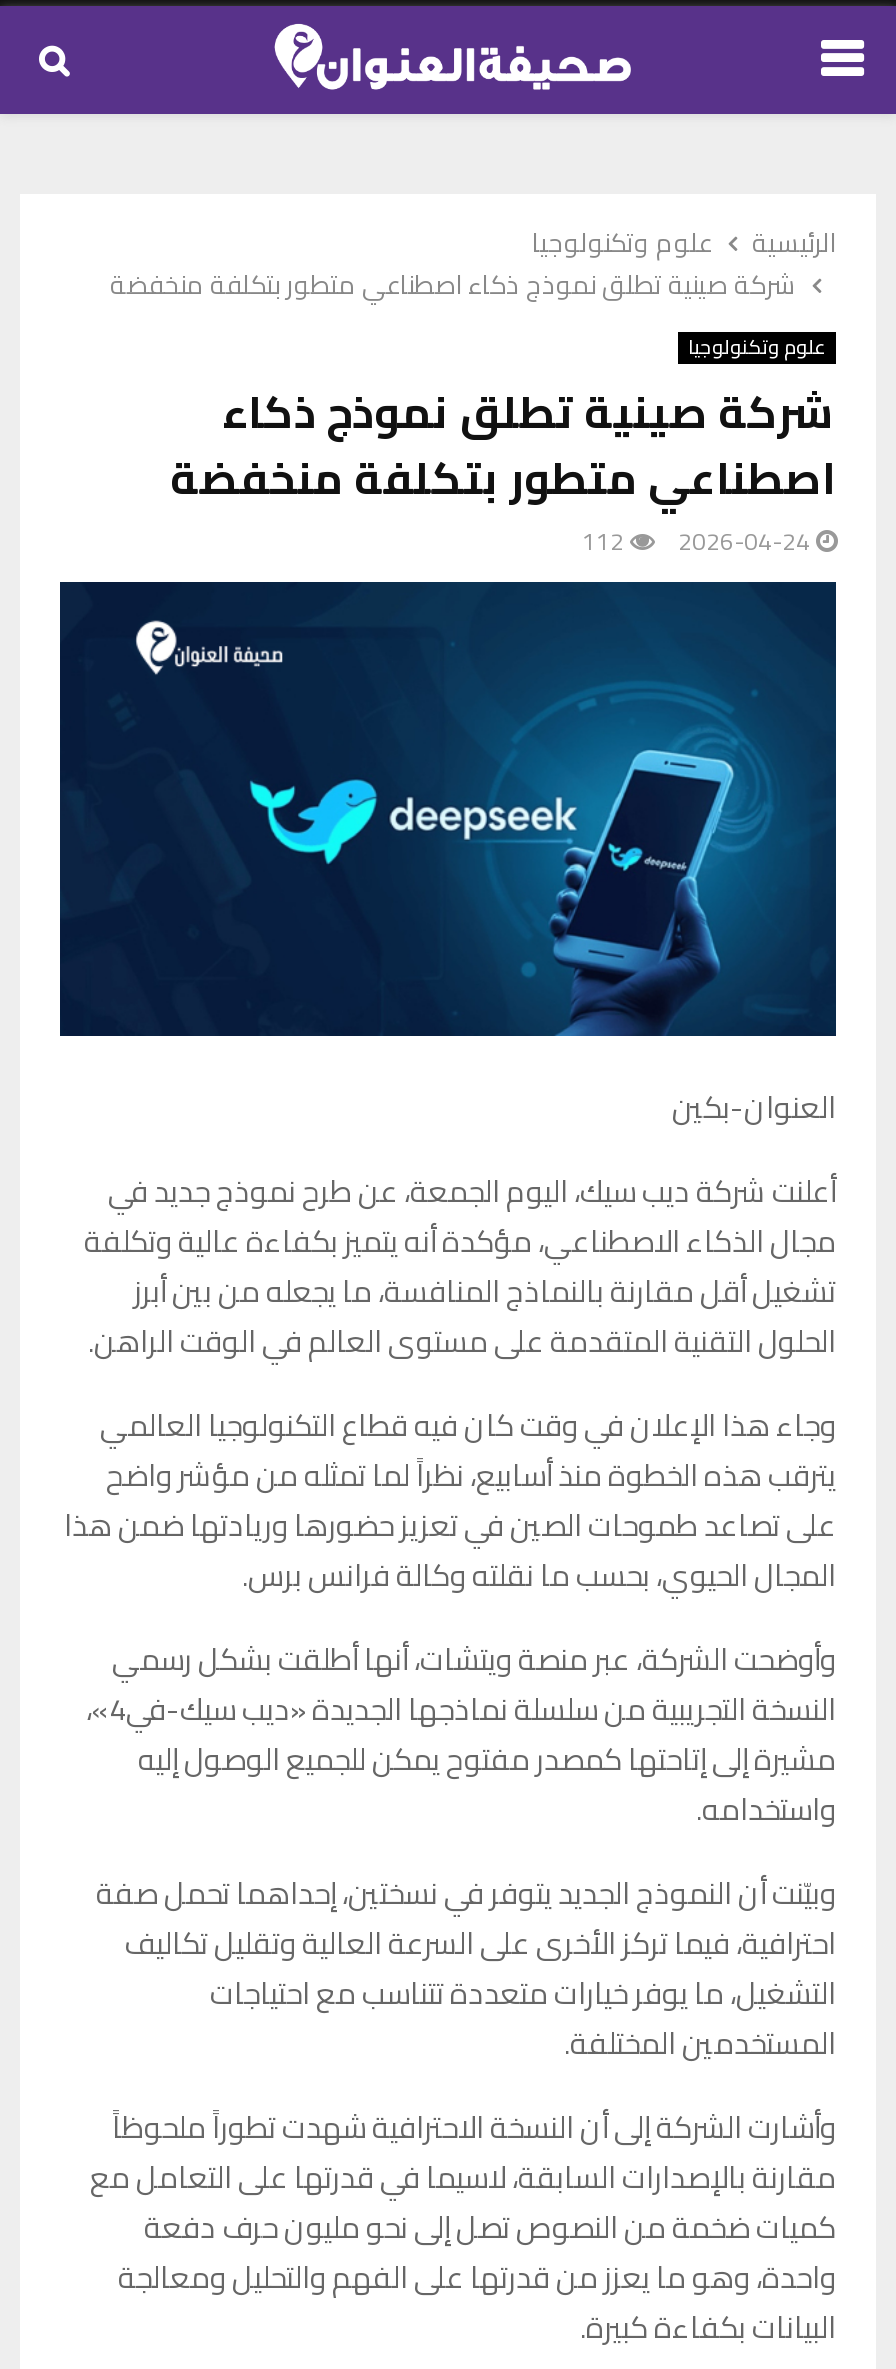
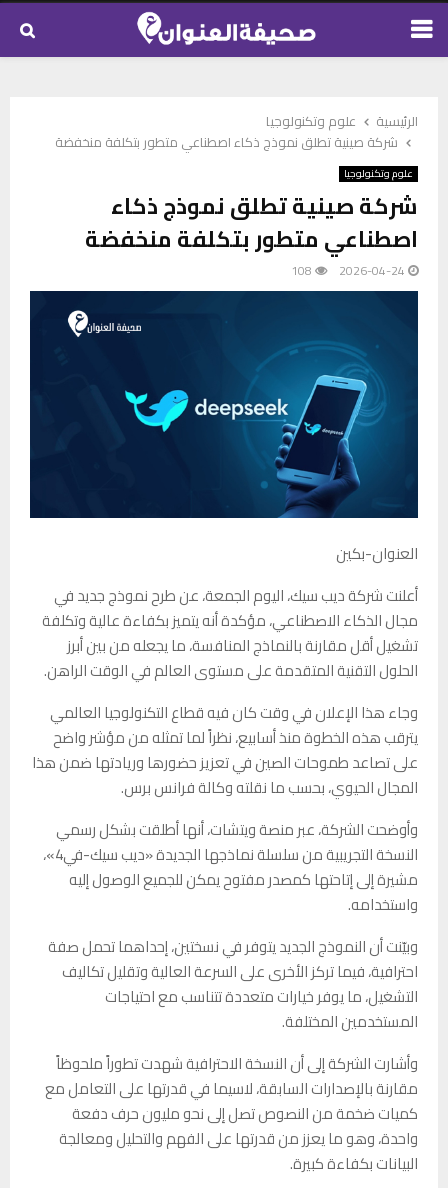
- 112 2026-04-24
+ 108 2026-04-24
